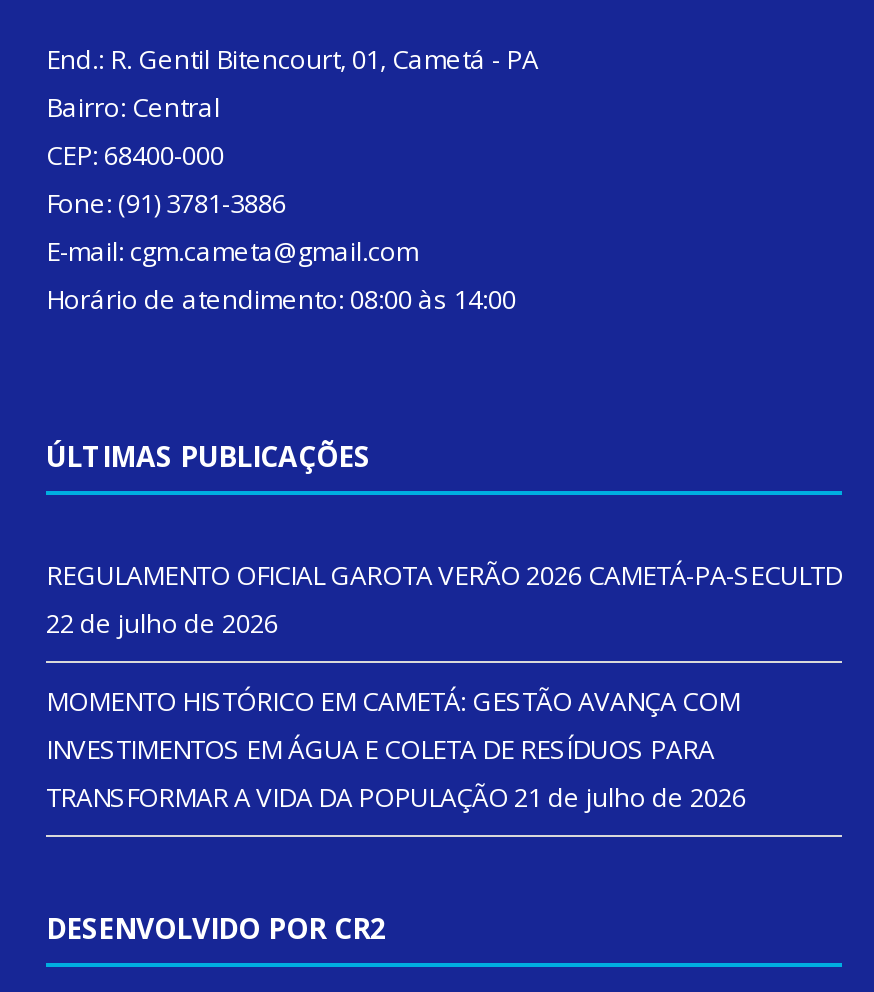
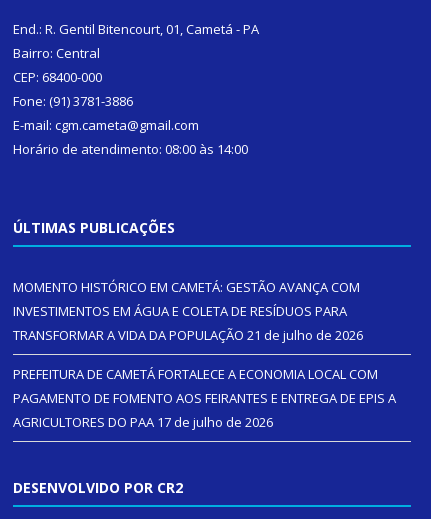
- REGULAMENTO OFICIAL GAROTA VERÃO 2026 CAMETÁ-PA-SECULTD
- 22 de julho de 2026

moved up: MOMENTO HISTÓRICO EM CAMETÁ: GESTÃO AVANÇA COM | INVESTIMENTOS EM ÁGUA E COLETA DE RESÍDUOS PARA | TRANSFORMAR A VIDA DA POPULAÇÃO 21 de julho de 2026

+ PREFEITURA DE CAMETÁ FORTALECE A ECONOMIA LOCAL COM
+ PAGAMENTO DE FOMENTO AOS FEIRANTES E ENTREGA DE EPIS A
+ AGRICULTORES DO PAA 17 de julho de 2026
